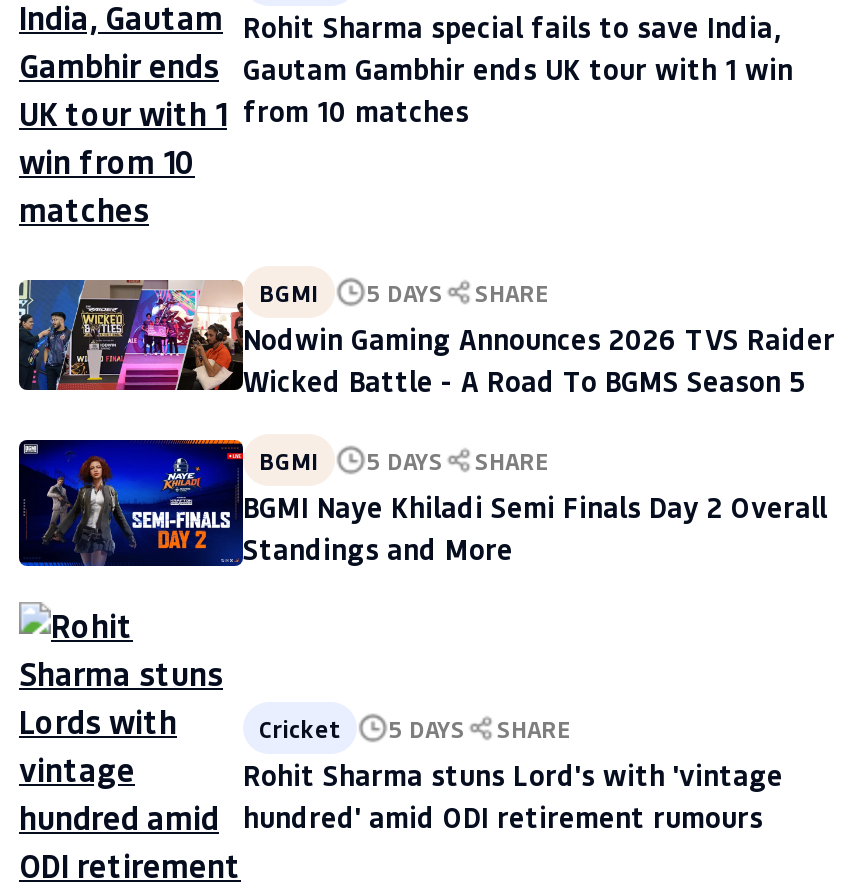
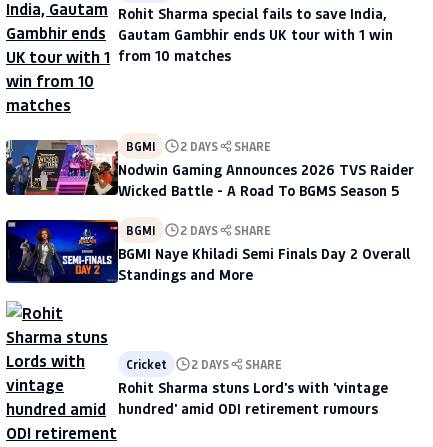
- BGMI 5 DAYS SHARE
+ BGMI 2 DAYS SHARE

- BGMI 5 DAYS SHARE
+ BGMI 2 DAYS SHARE

- Cricket 5 DAYS SHARE
+ Cricket 2 DAYS SHARE
